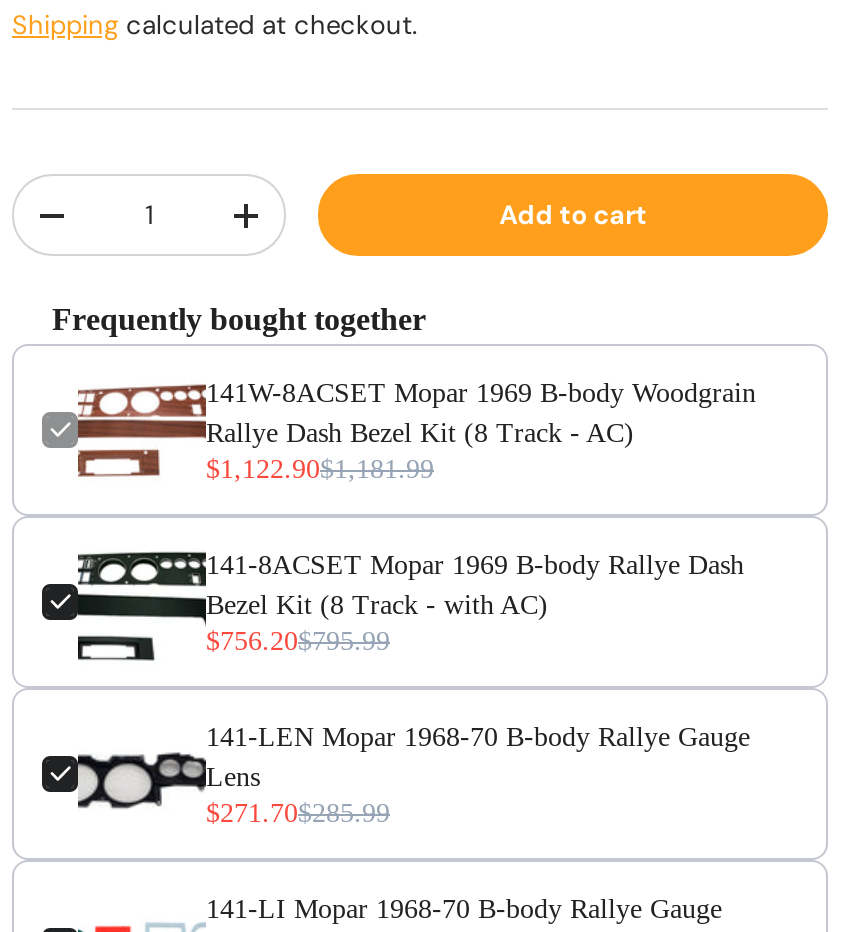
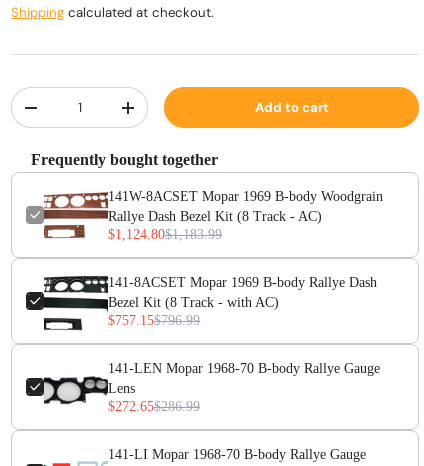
- $1,122.90$1,181.99
+ $1,124.80$1,183.99

- $756.20$795.99
+ $757.15$796.99

- $271.70$285.99
+ $272.65$286.99
